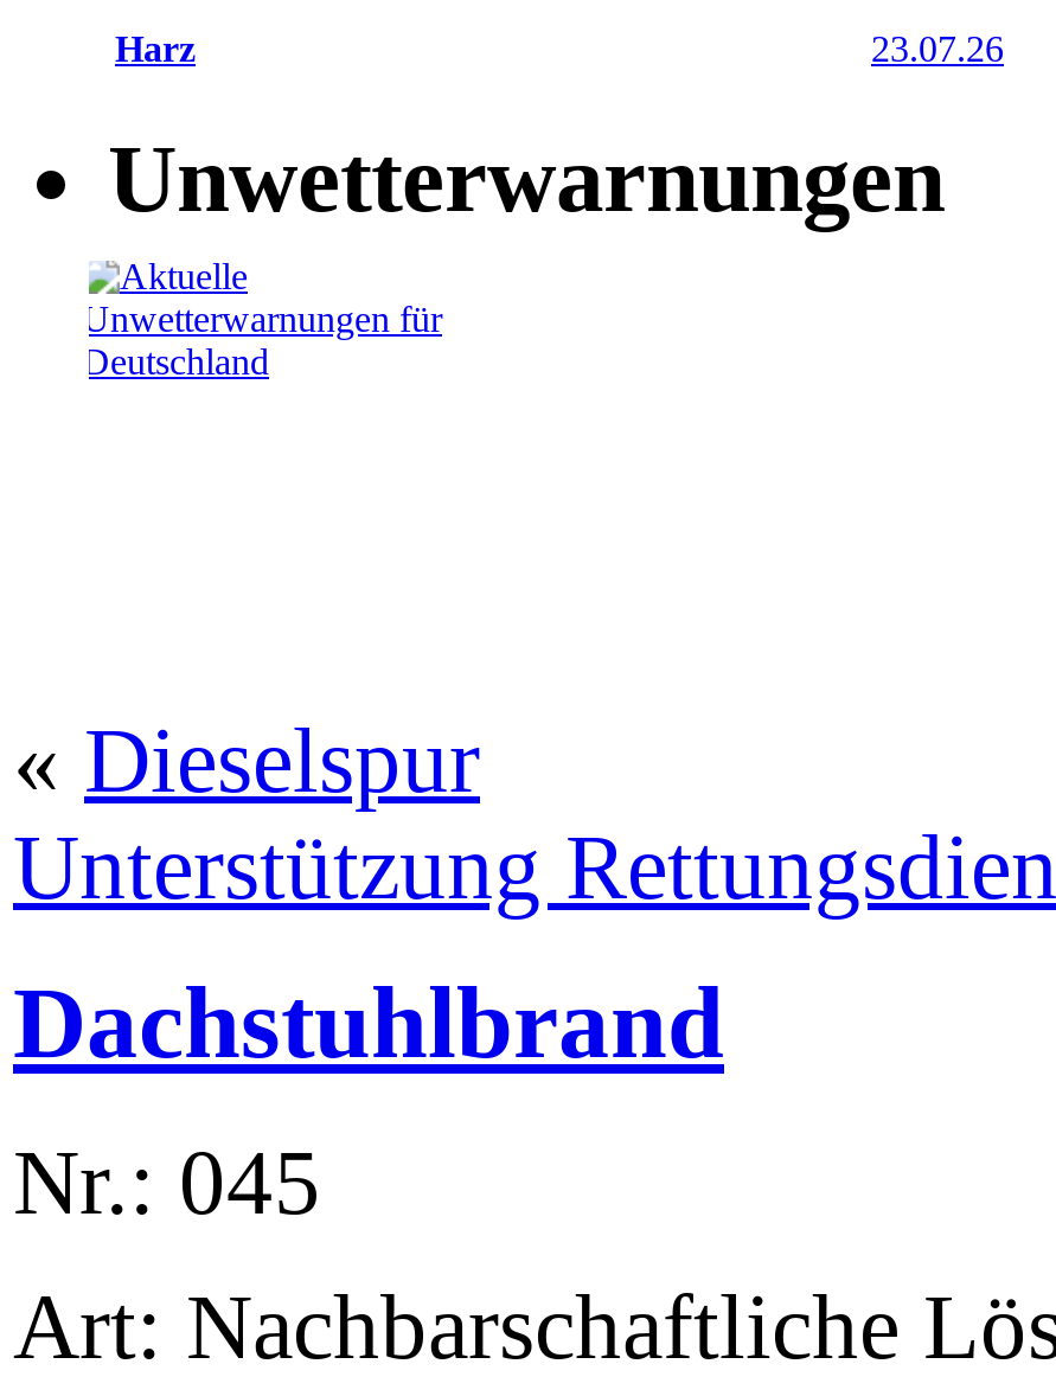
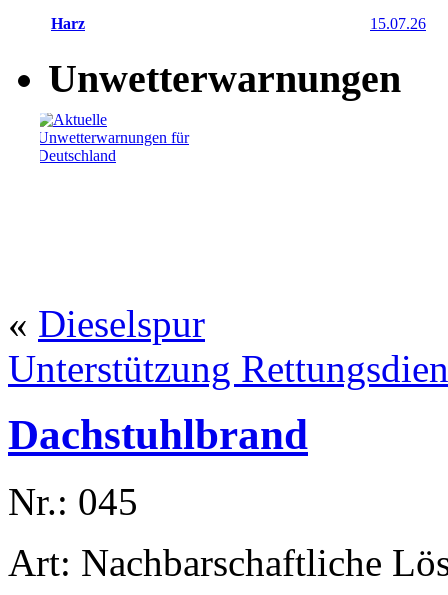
- 23.07.26
+ 15.07.26
